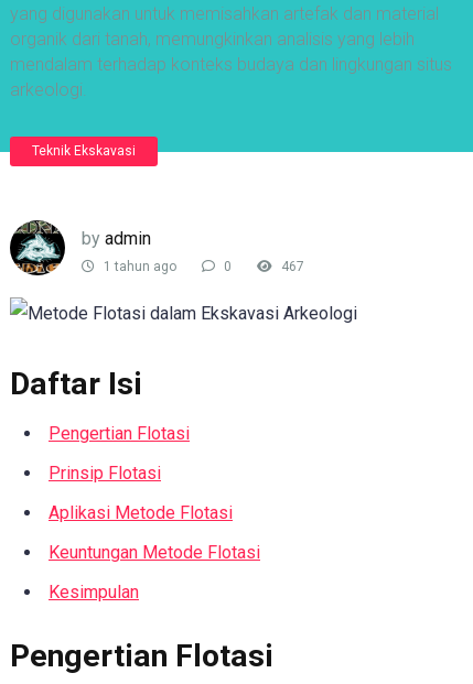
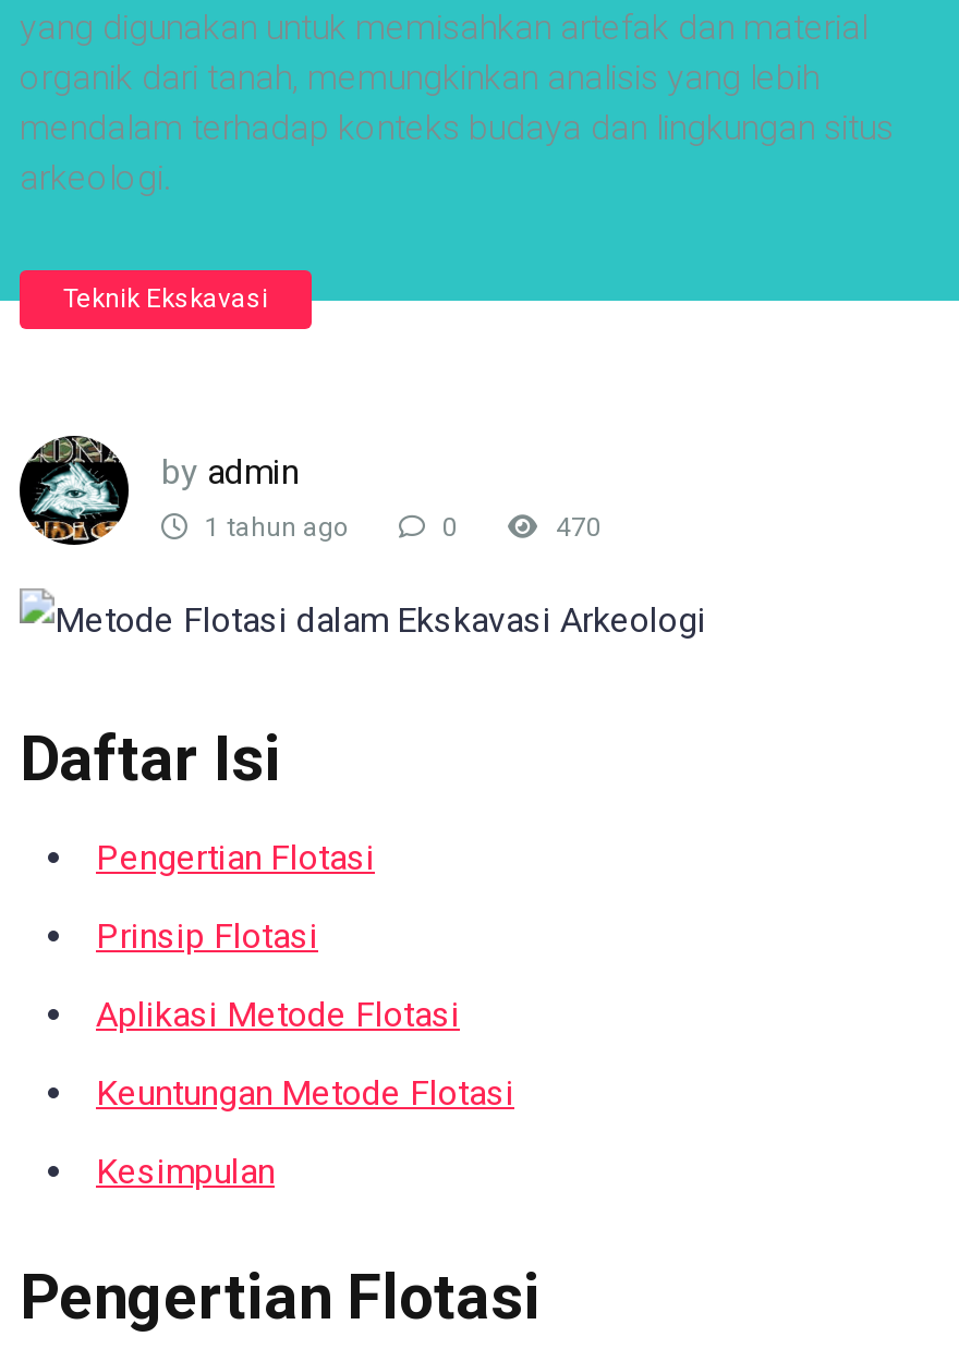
- 467
+ 470
